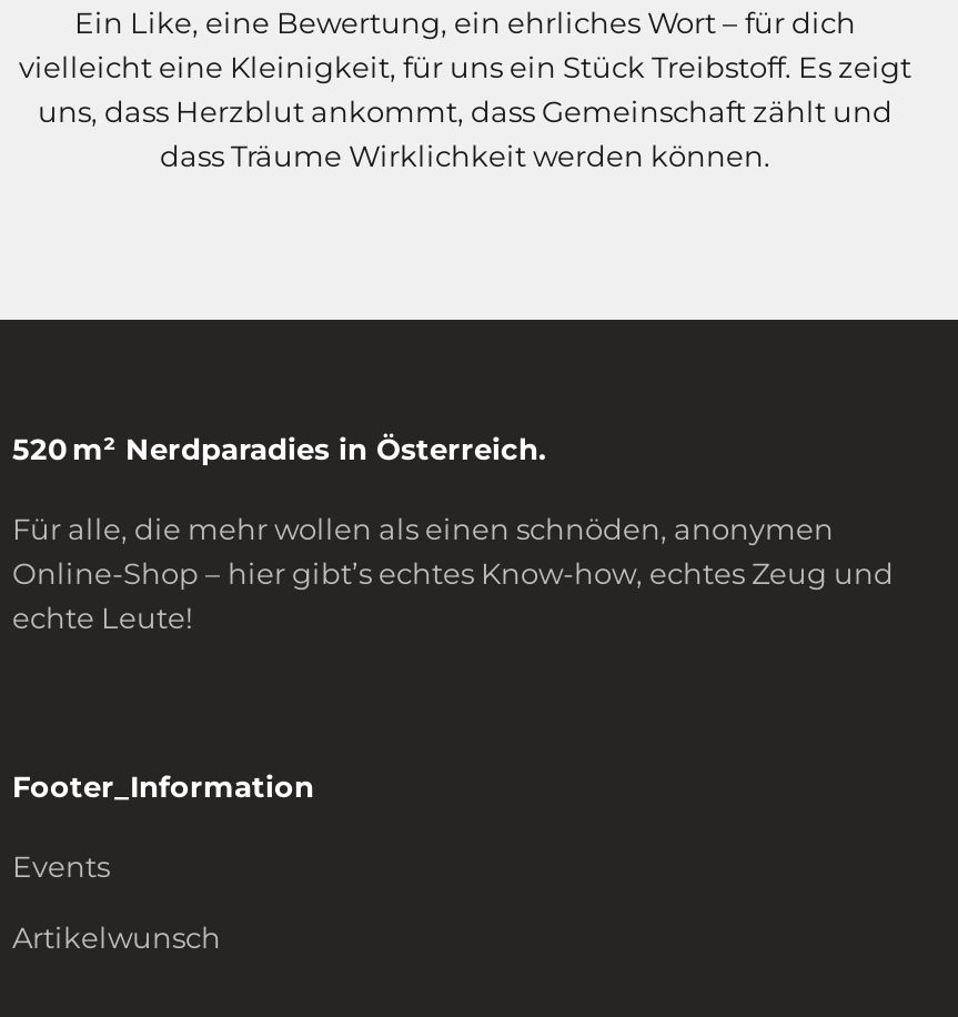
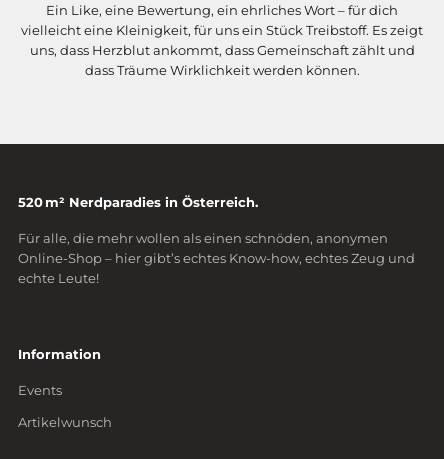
- Footer_Information
+ Information
